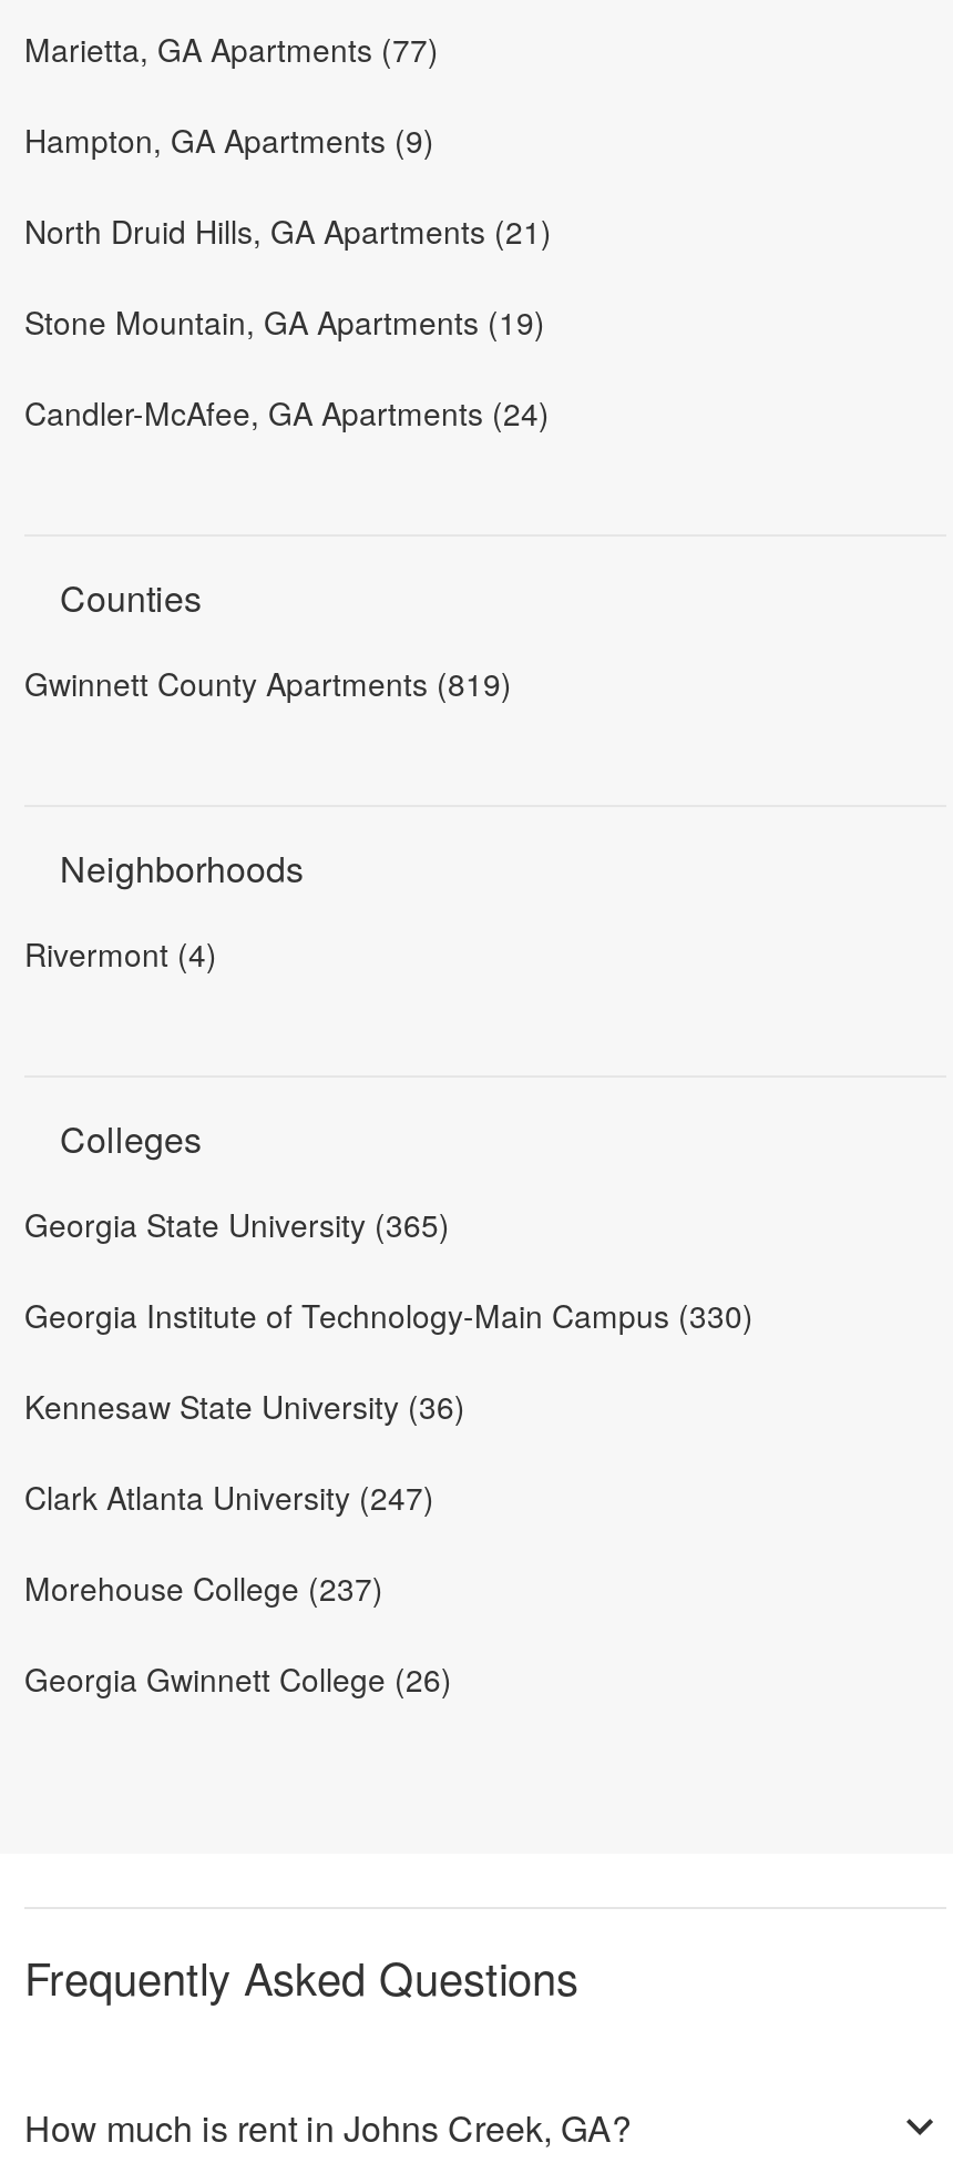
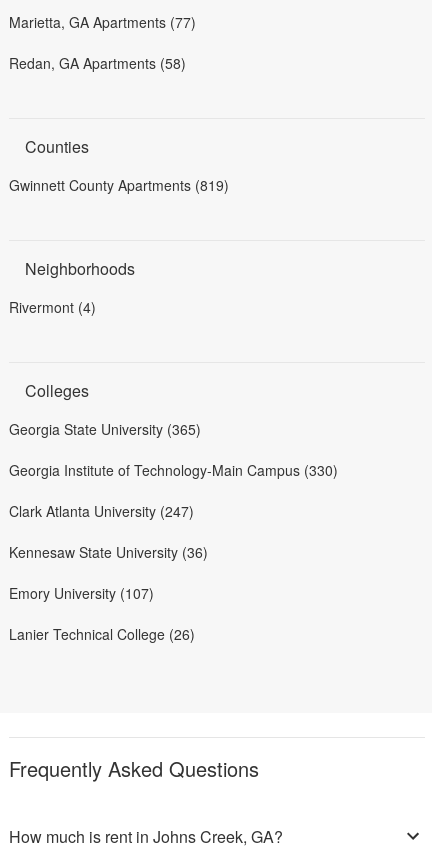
- Hampton, GA Apartments (9)
- North Druid Hills, GA Apartments (21)
- Stone Mountain, GA Apartments (19)
- Candler-McAfee, GA Apartments (24)
+ Redan, GA Apartments (58)

moved down: Kennesaw State University (36)

moved up: Clark Atlanta University (247)

- Morehouse College (237)
- Georgia Gwinnett College (26)
+ Emory University (107)
+ Lanier Technical College (26)
